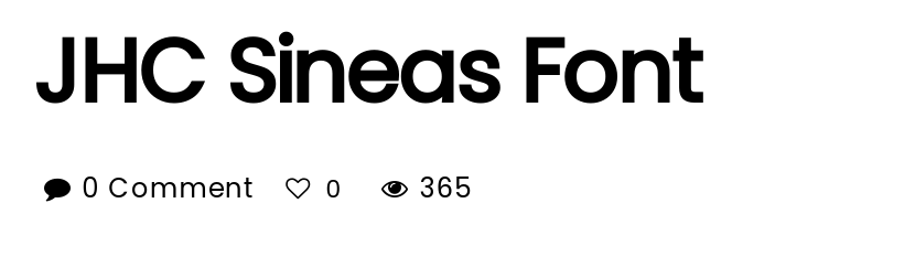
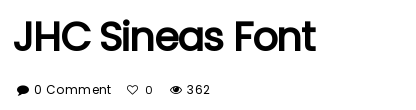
- 365
+ 362
